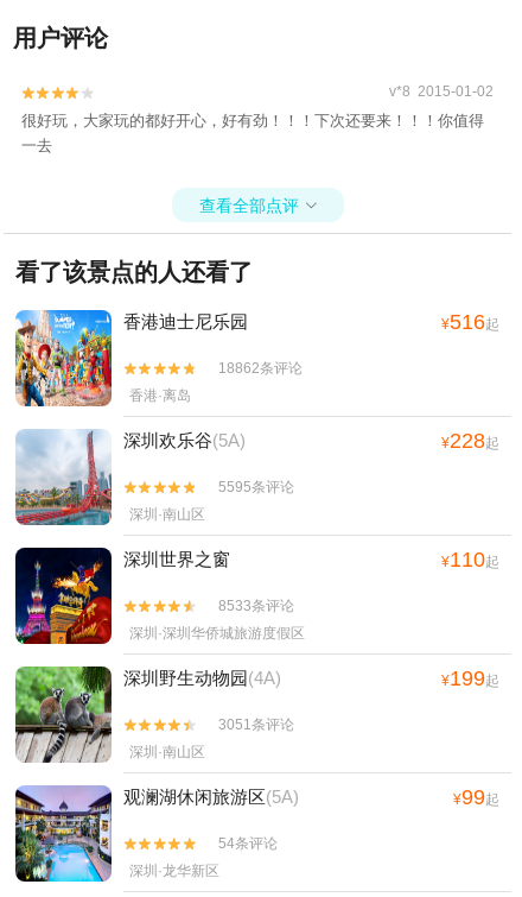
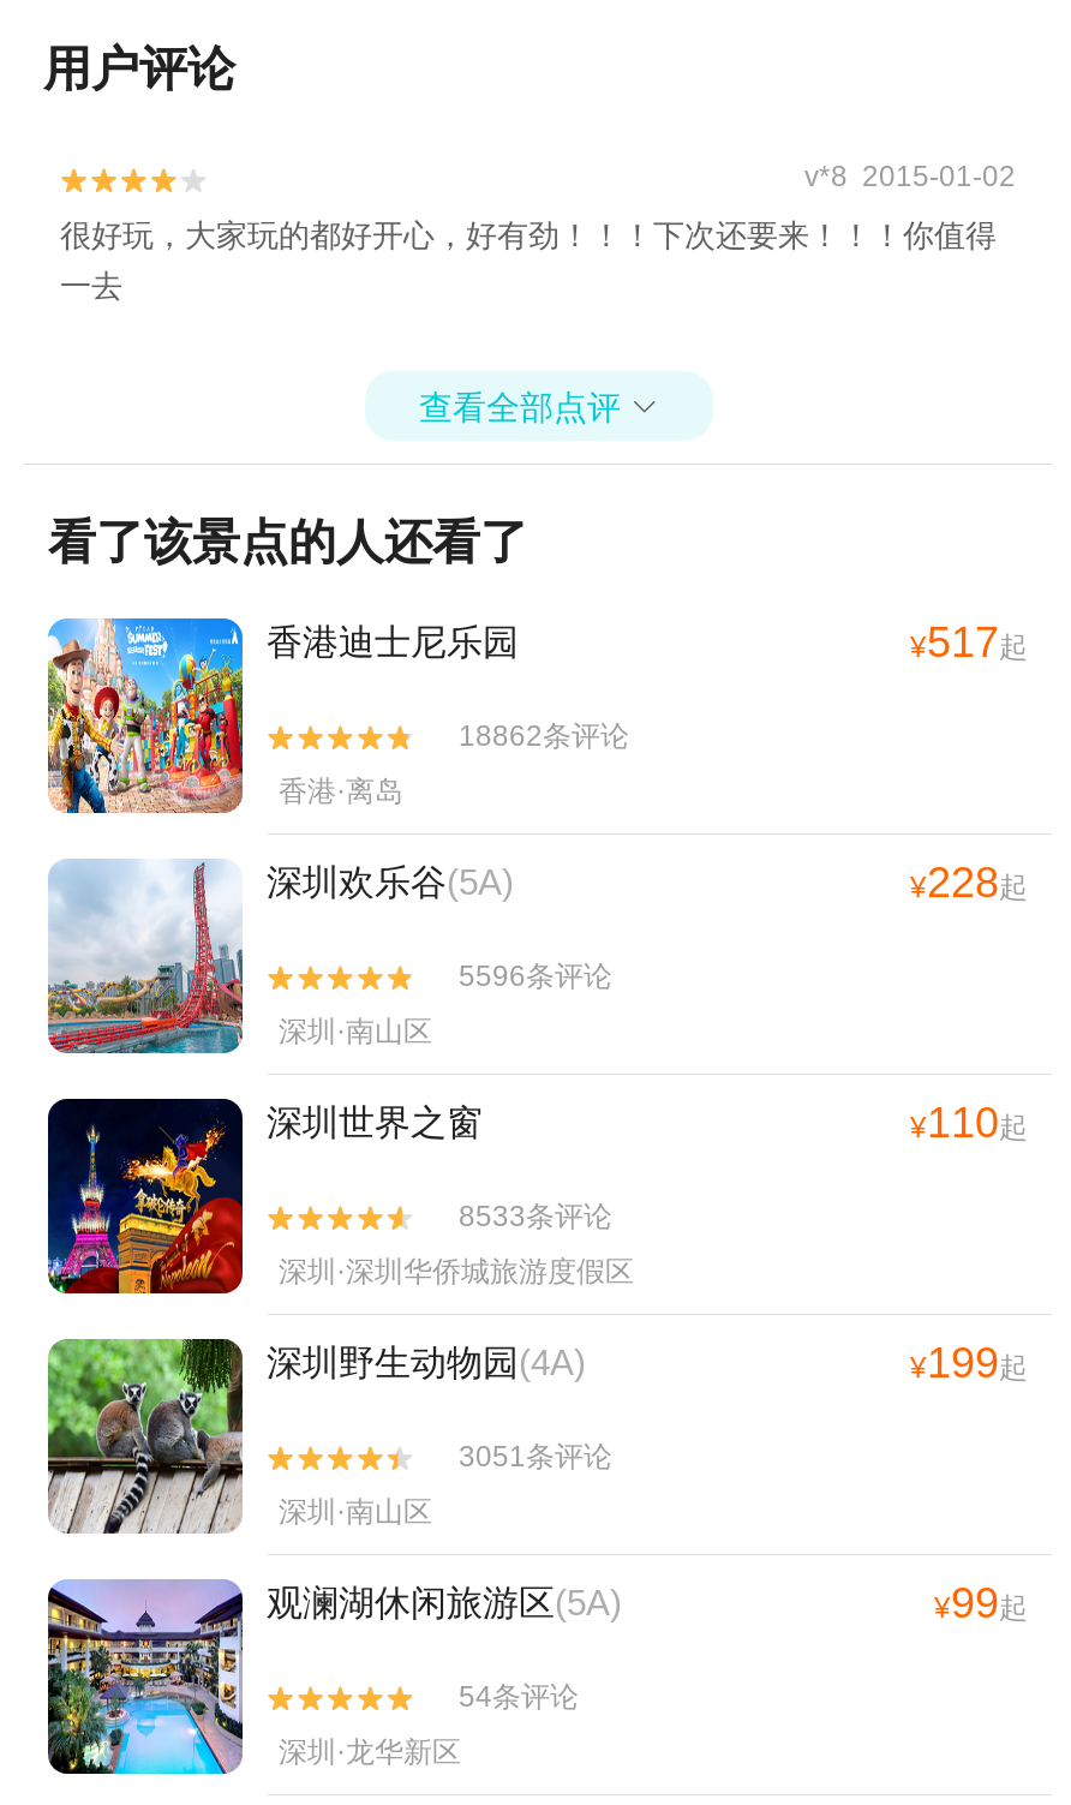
- ¥516起
+ ¥517起

- 5595条评论
+ 5596条评论
